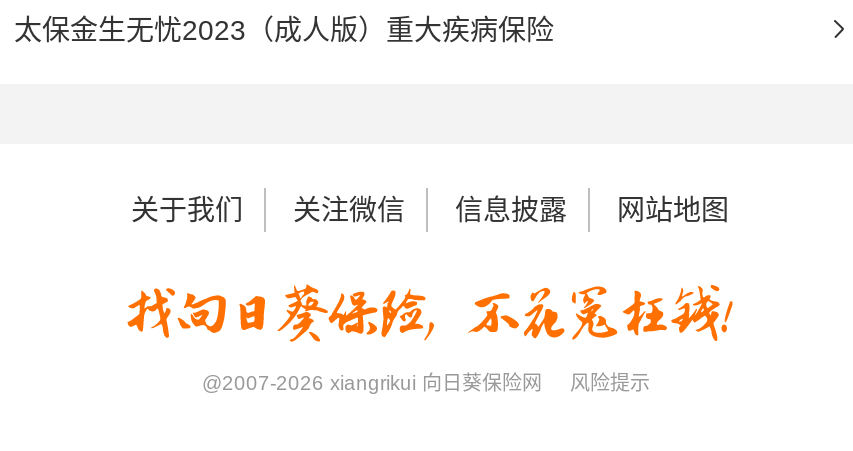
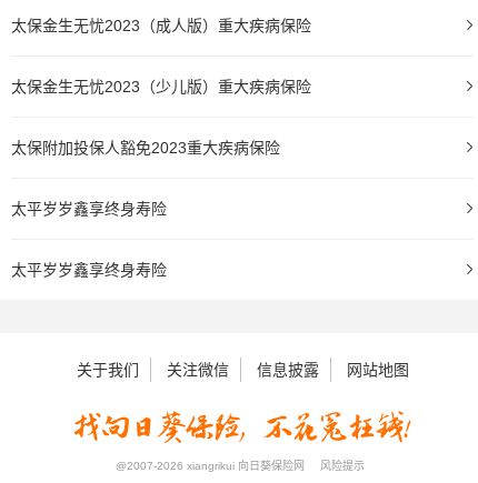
+ 太保金生无忧2023（少儿版）重大疾病保险
+ 太保附加投保人豁免2023重大疾病保险
+ 太平岁岁鑫享终身寿险
+ 太平岁岁鑫享终身寿险
